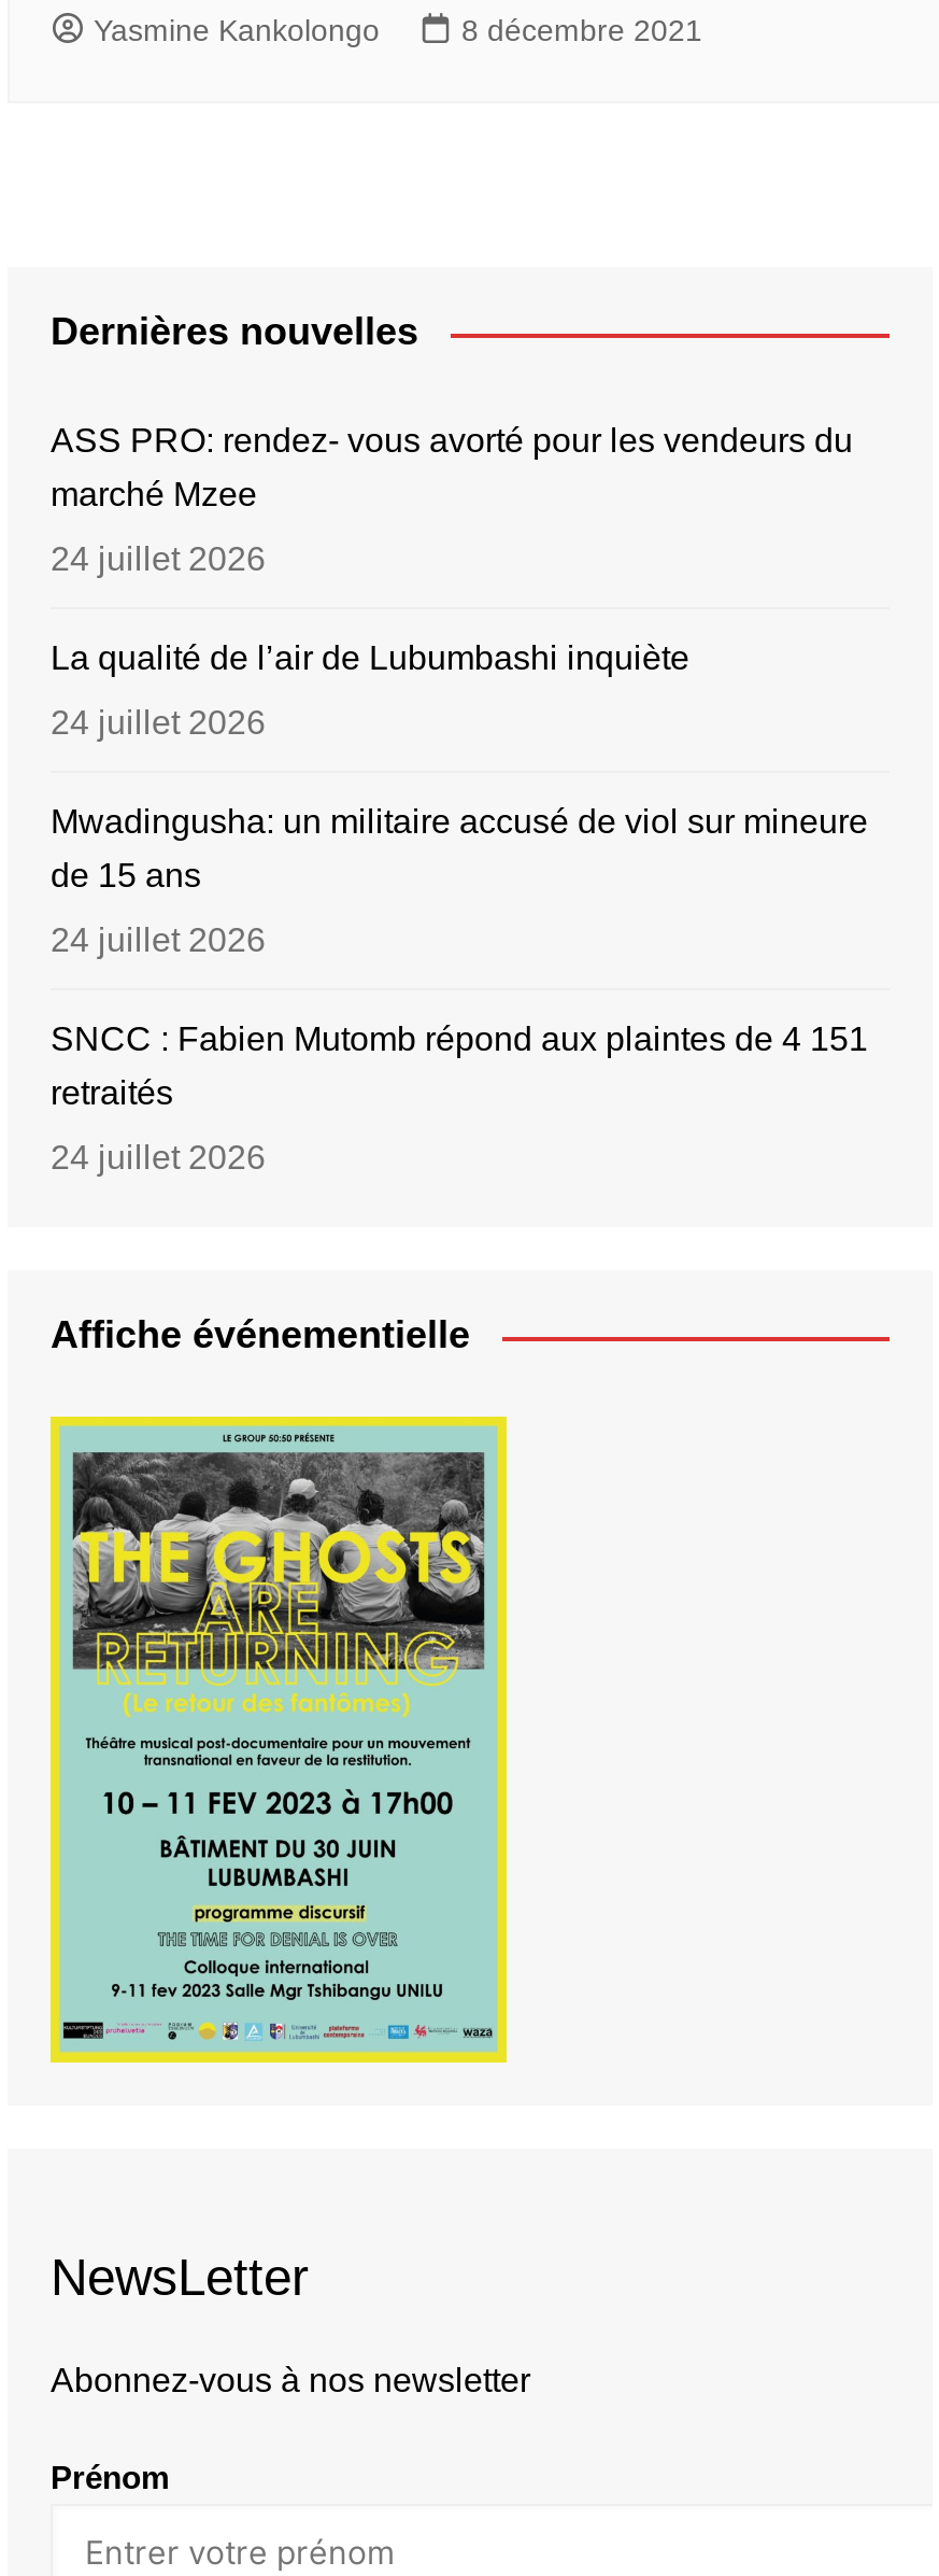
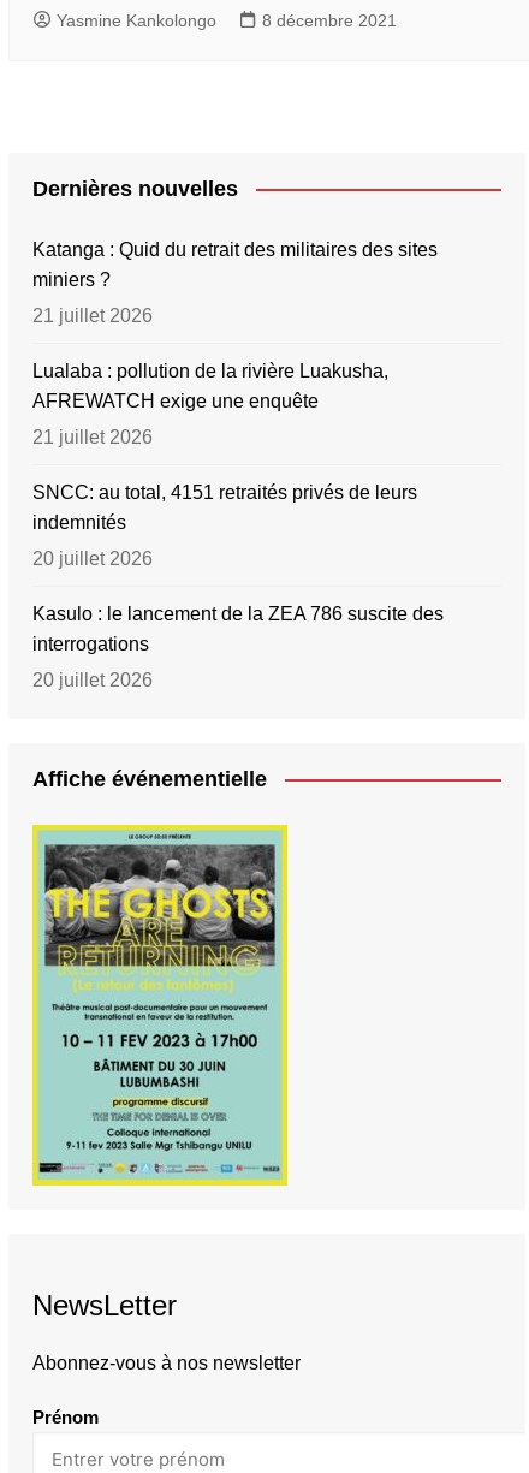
- ASS PRO: rendez- vous avorté pour les vendeurs du
- marché Mzee
- 24 juillet 2026
- La qualité de l’air de Lubumbashi inquiète
- 24 juillet 2026
- Mwadingusha: un militaire accusé de viol sur mineure
- de 15 ans
- 24 juillet 2026
- SNCC : Fabien Mutomb répond aux plaintes de 4 151
- retraités
- 24 juillet 2026
+ Katanga : Quid du retrait des militaires des sites
+ miniers ?
+ 21 juillet 2026
+ Lualaba : pollution de la rivière Luakusha,
+ AFREWATCH exige une enquête
+ 21 juillet 2026
+ SNCC: au total, 4151 retraités privés de leurs
+ indemnités
+ 20 juillet 2026
+ Kasulo : le lancement de la ZEA 786 suscite des
+ interrogations
+ 20 juillet 2026
